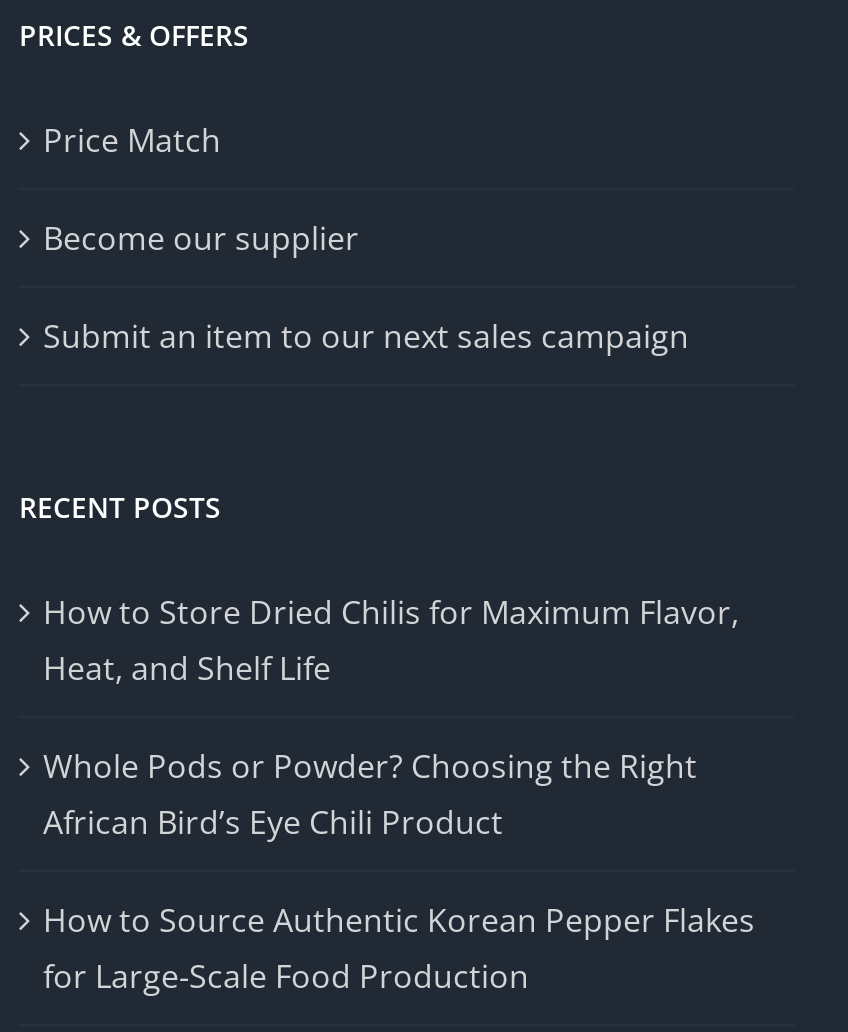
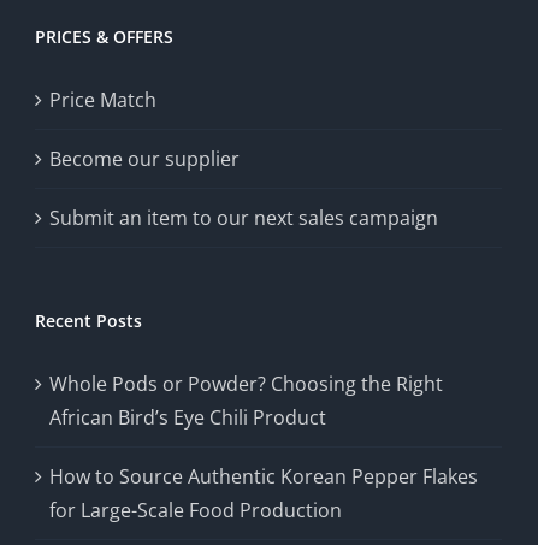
- RECENT POSTS
- How to Store Dried Chilis for Maximum Flavor,
- Heat, and Shelf Life
+ Recent Posts
